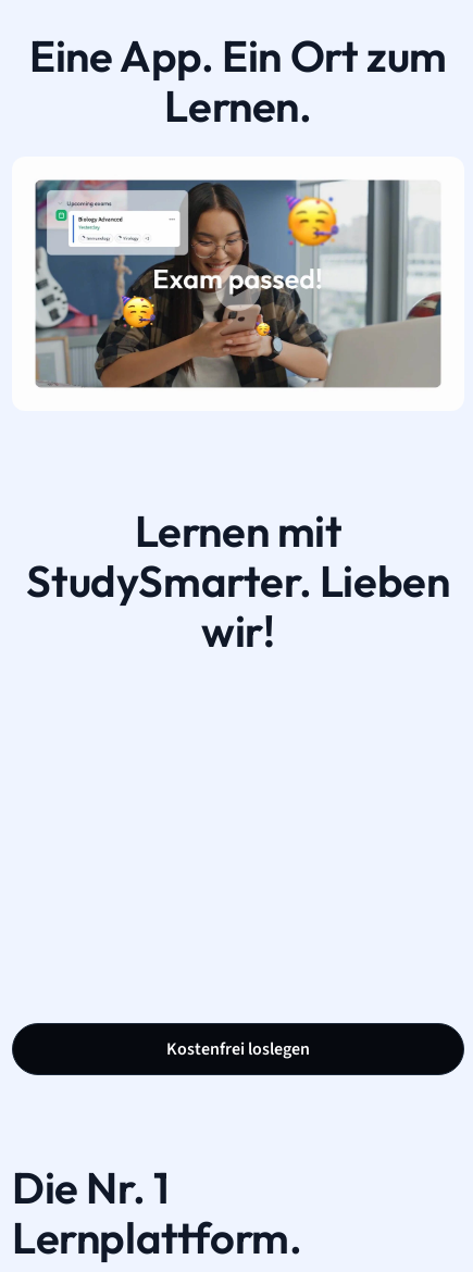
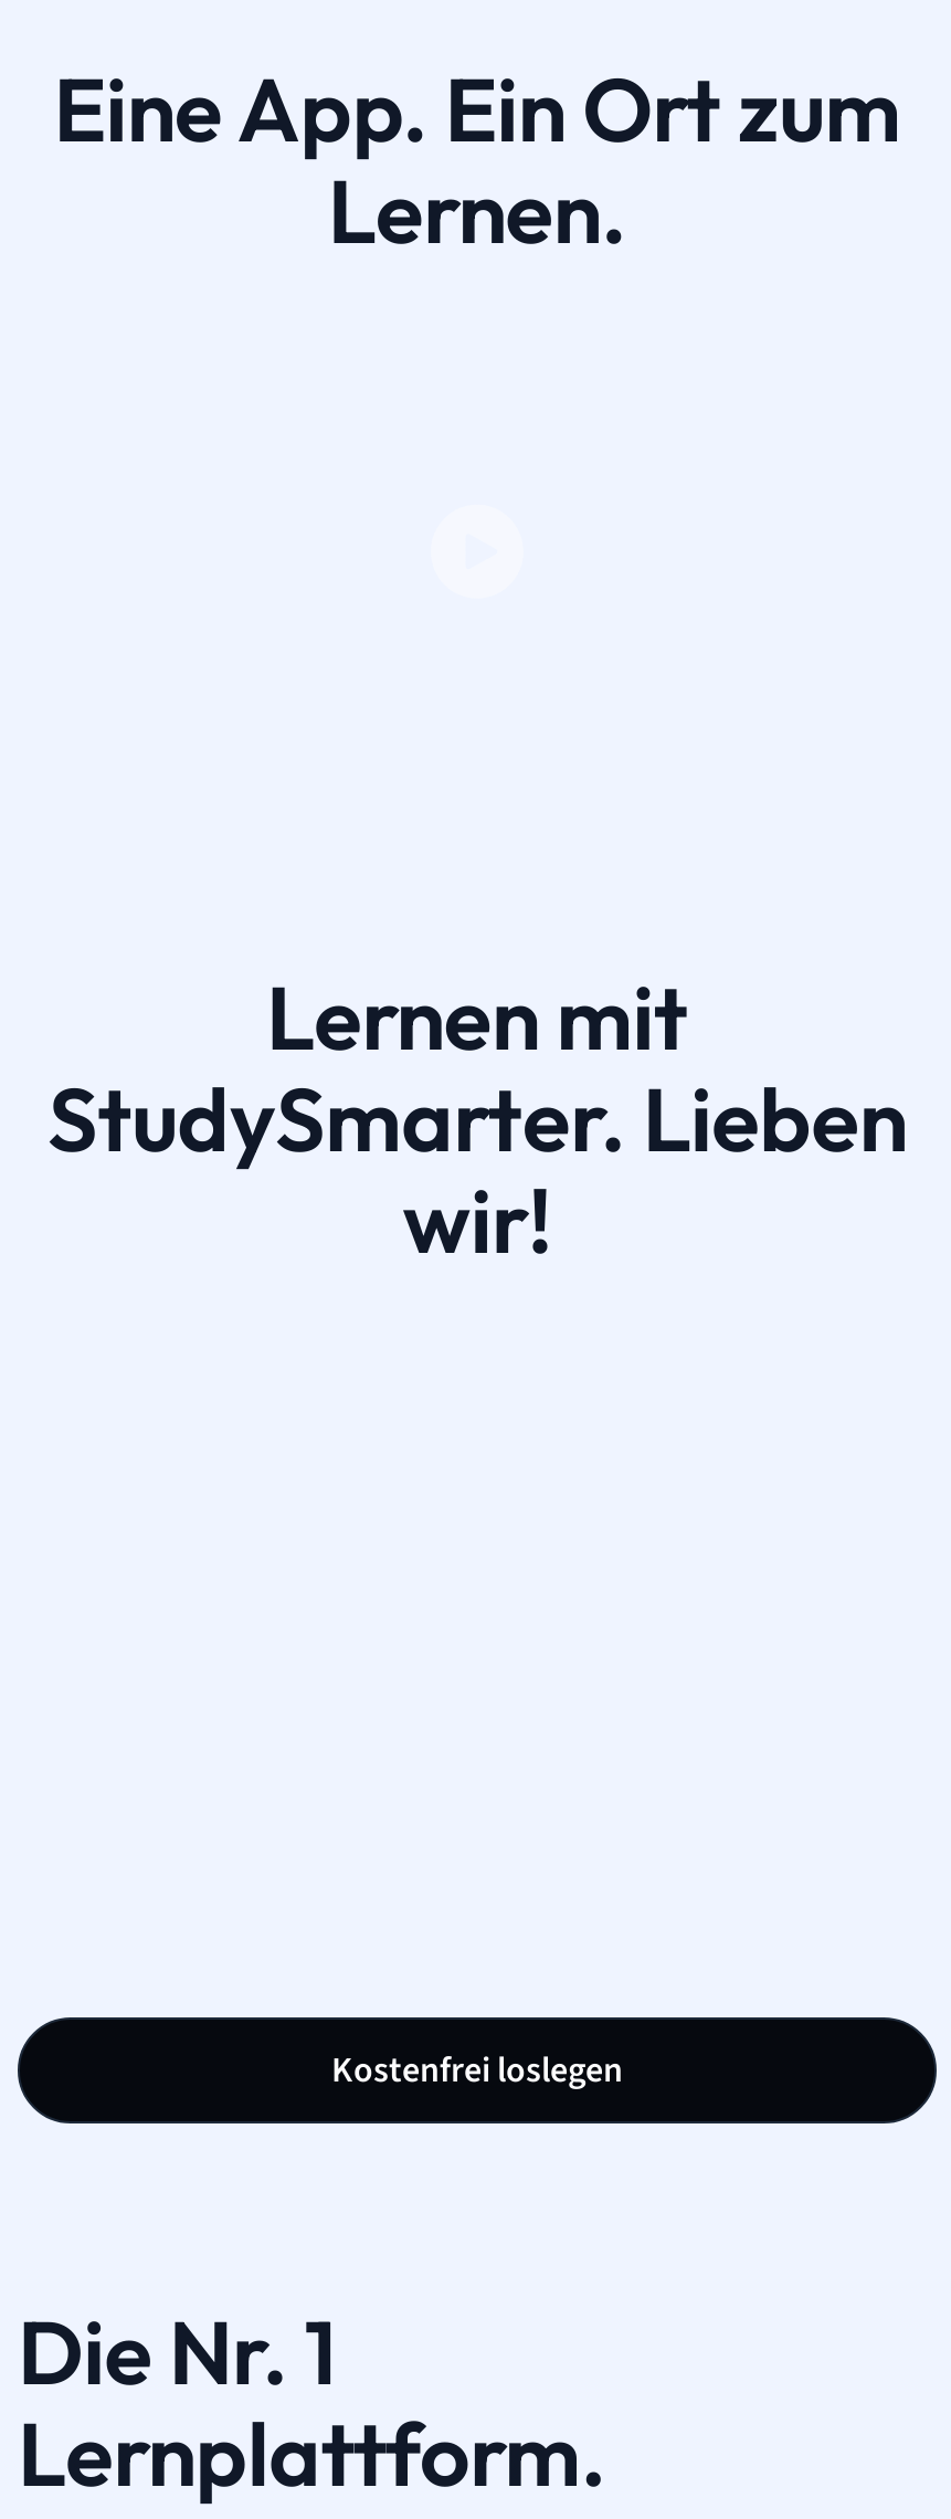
- [image]
